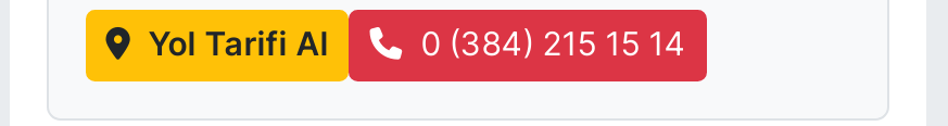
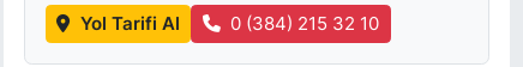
- 0 (384) 215 15 14
+ 0 (384) 215 32 10
